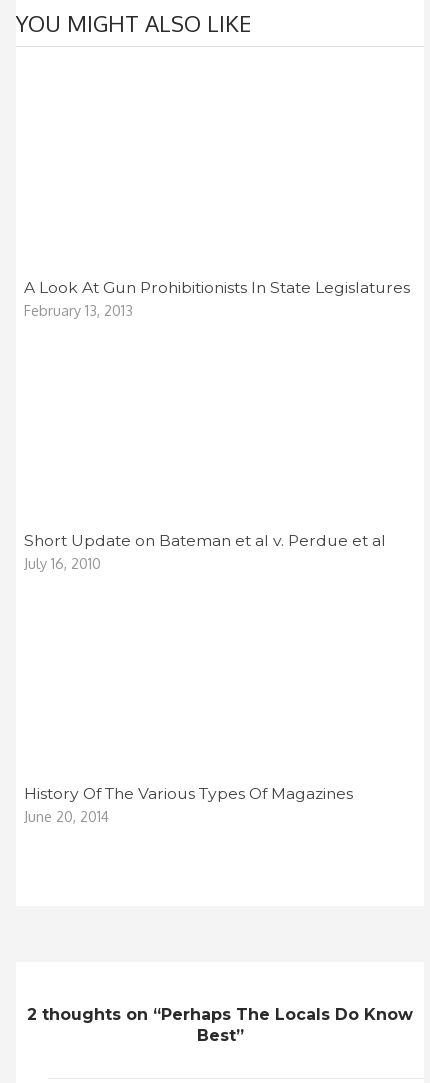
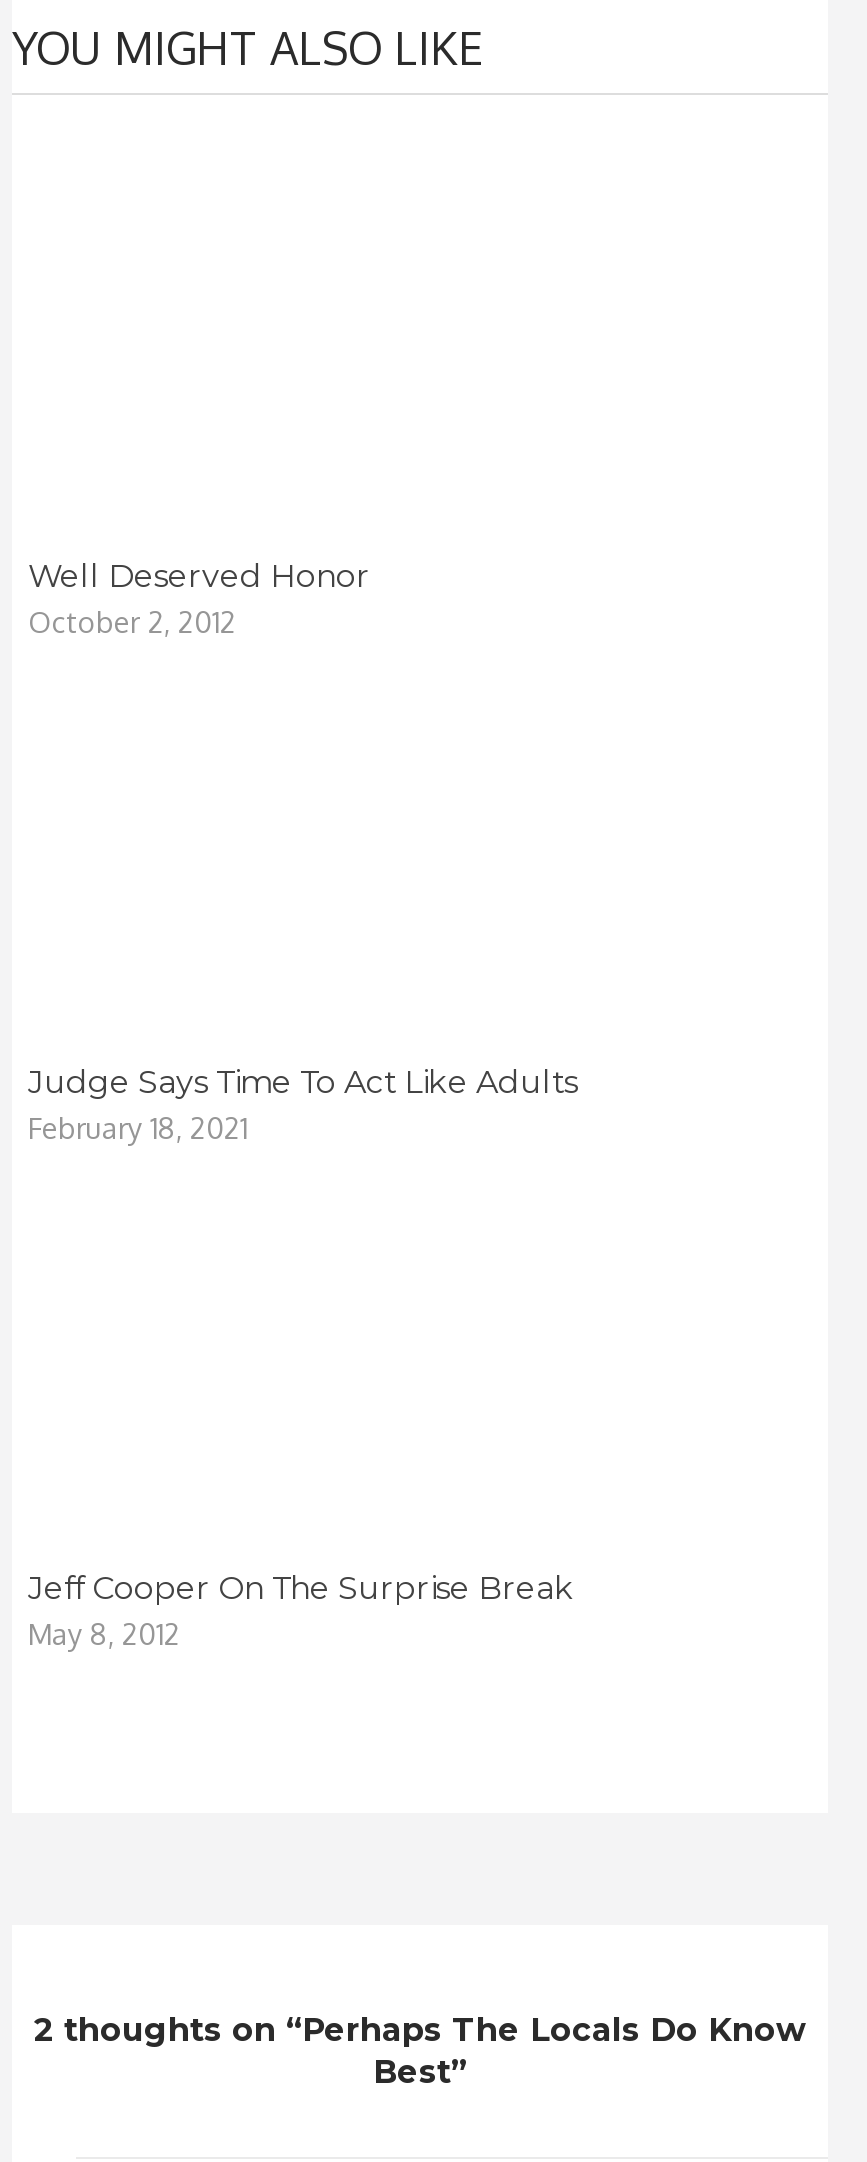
- A Look At Gun Prohibitionists In State Legislatures
- February 13, 2013
+ Well Deserved Honor
+ October 2, 2012

- Short Update on Bateman et al v. Perdue et al
- July 16, 2010
+ Judge Says Time To Act Like Adults
+ February 18, 2021

- History Of The Various Types Of Magazines
- June 20, 2014
+ Jeff Cooper On The Surprise Break
+ May 8, 2012
